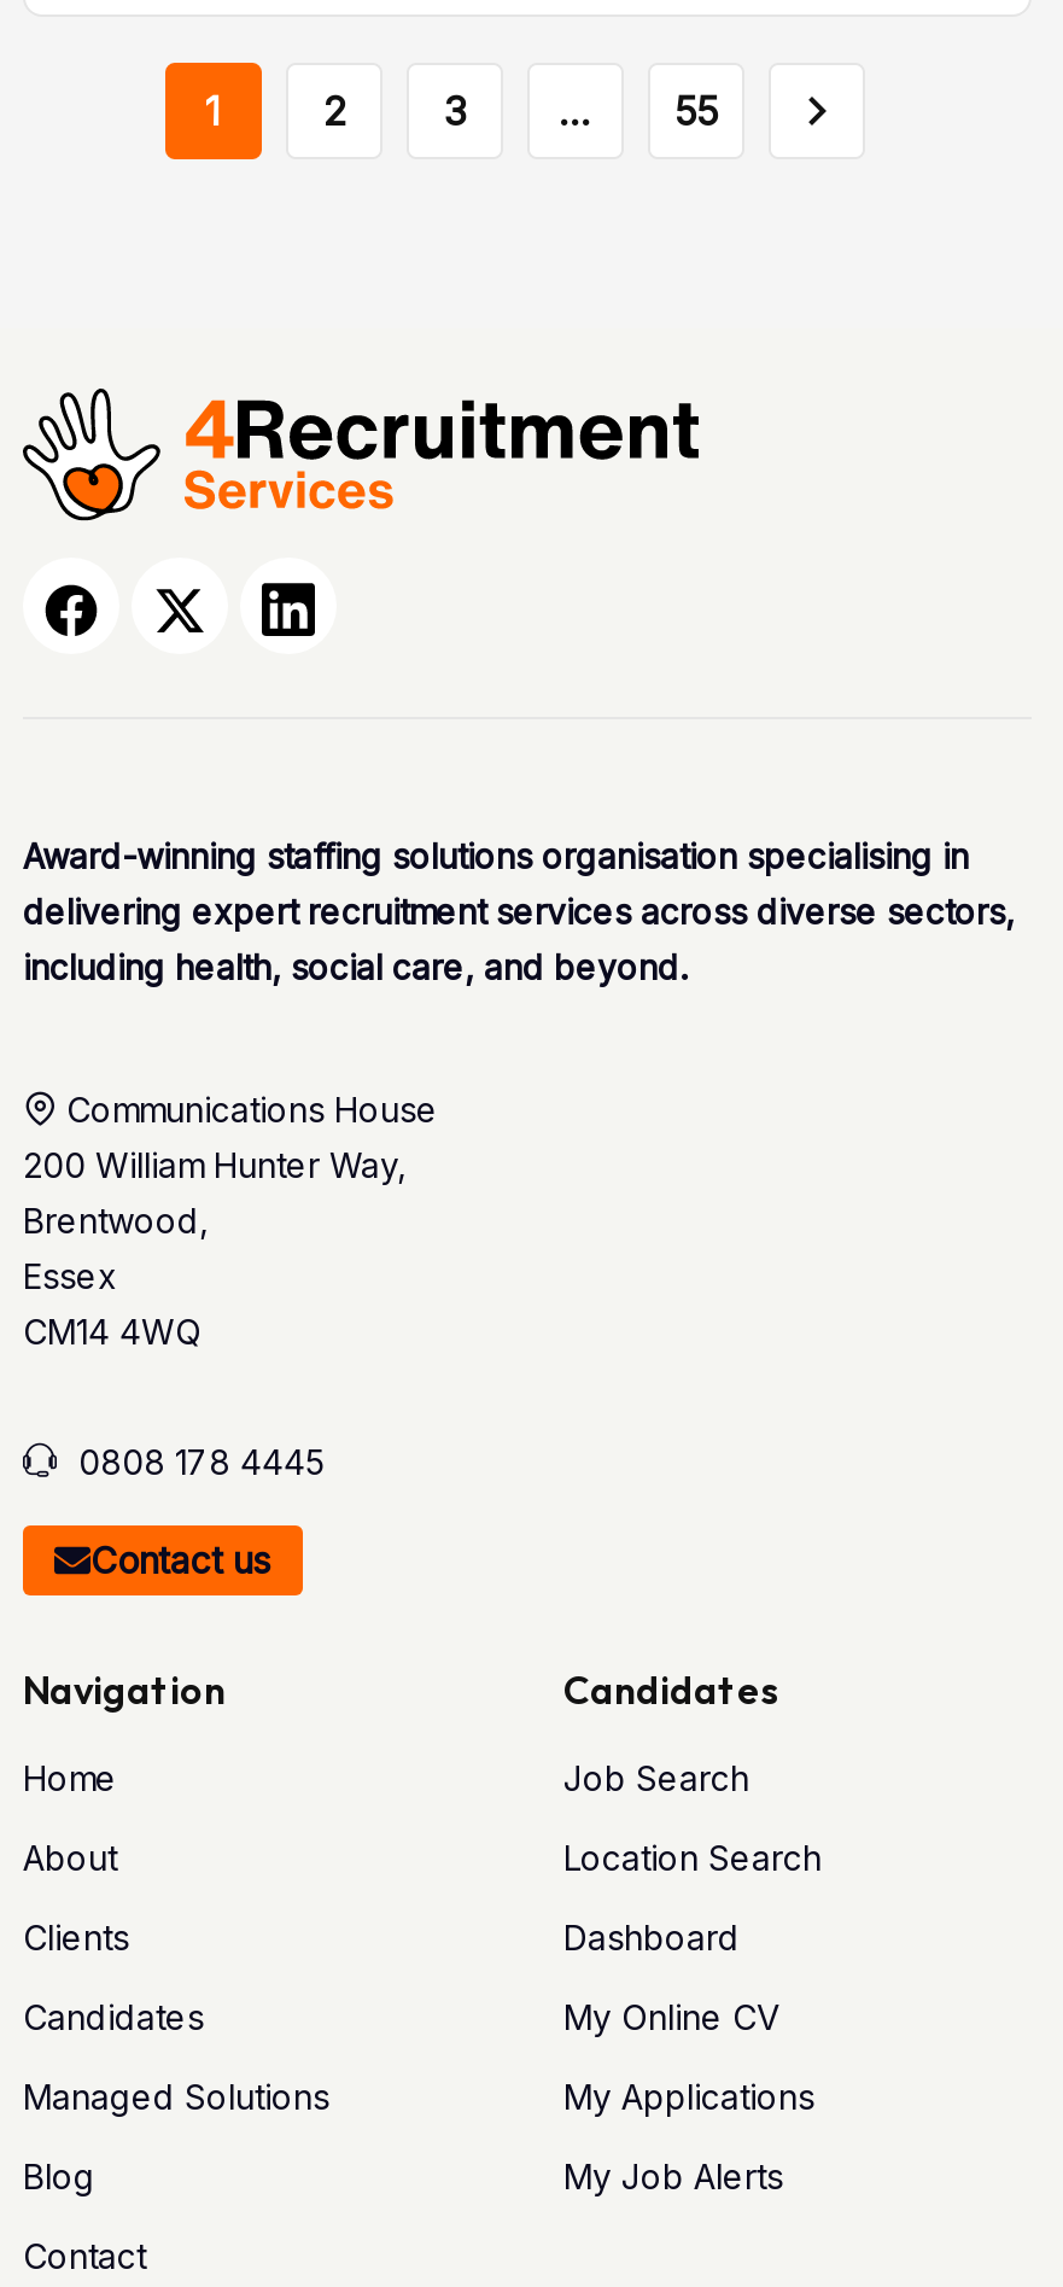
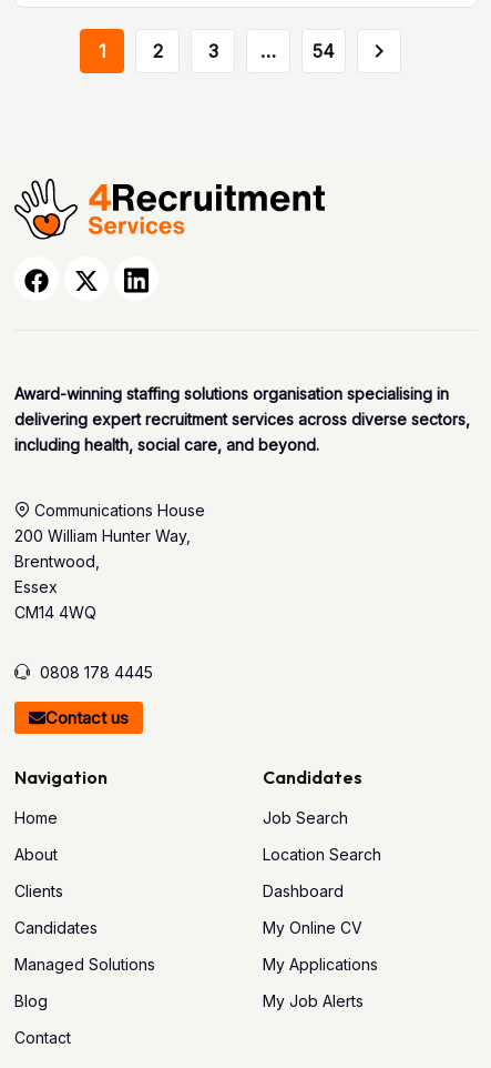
- 55
+ 54
